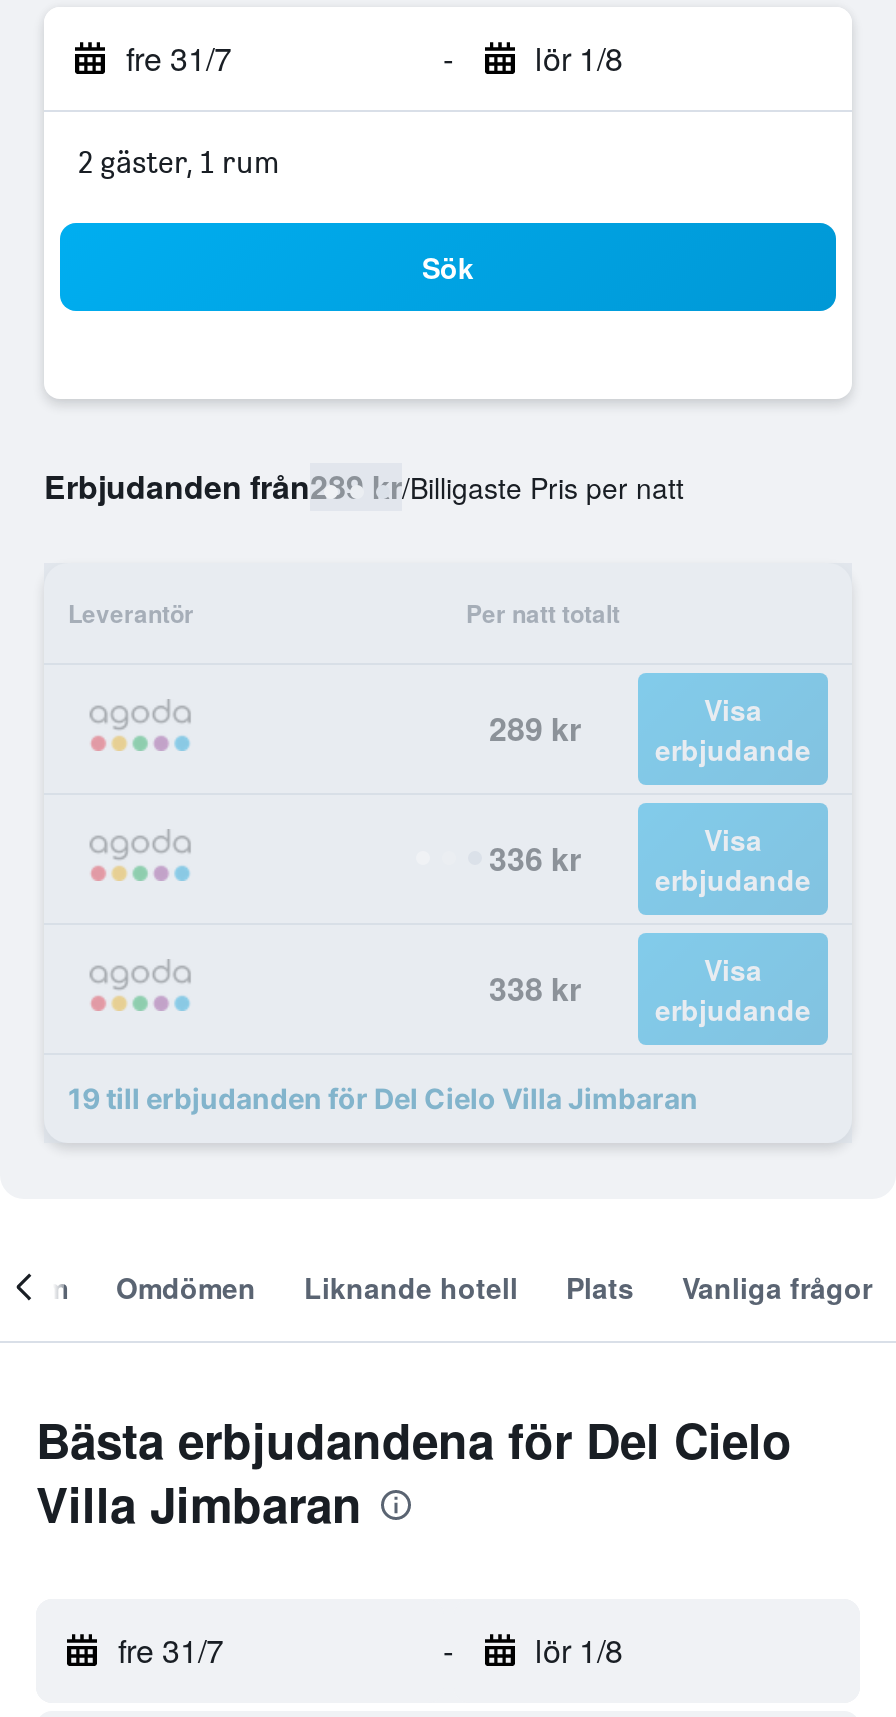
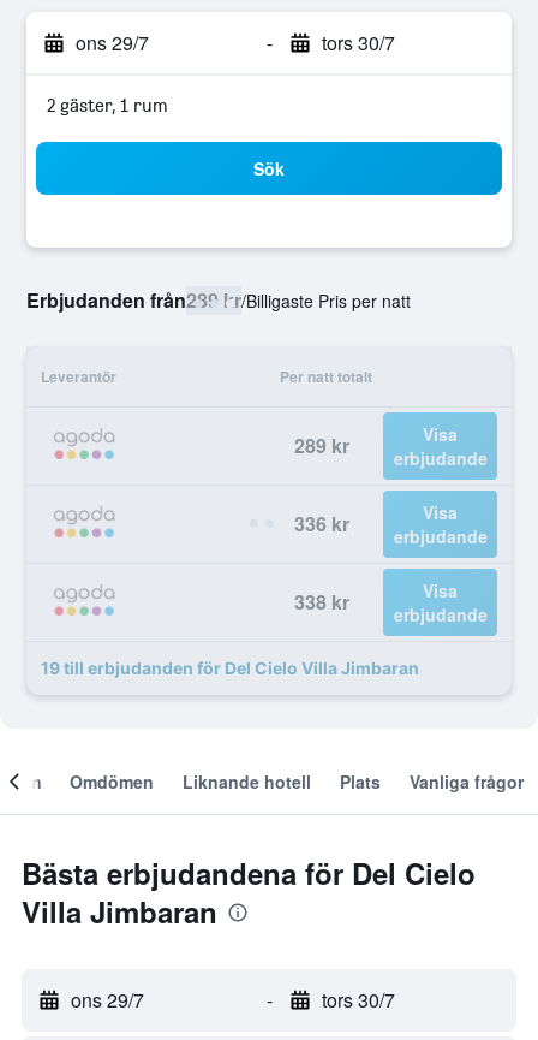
- fre 31/7
+ ons 29/7

- lör 1/8
+ tors 30/7

- fre 31/7
+ ons 29/7

- lör 1/8
+ tors 30/7
